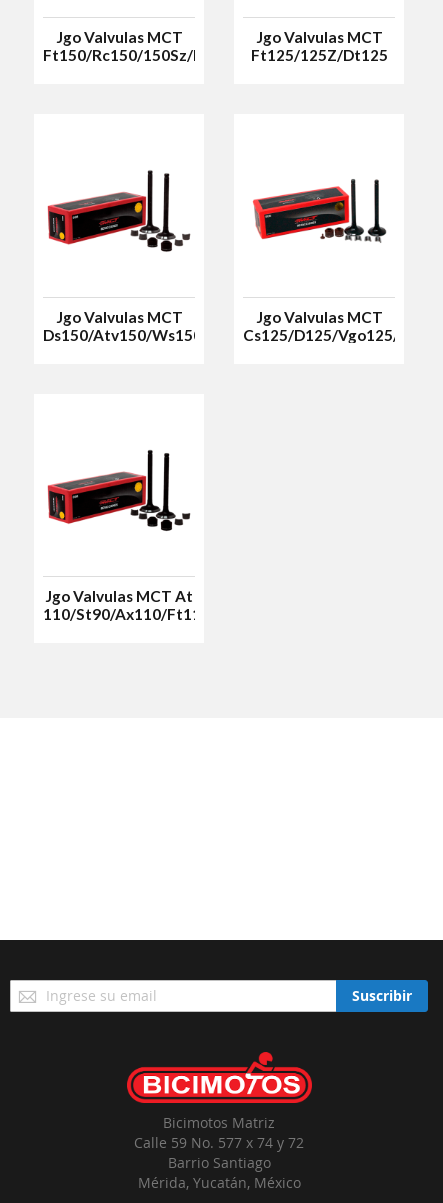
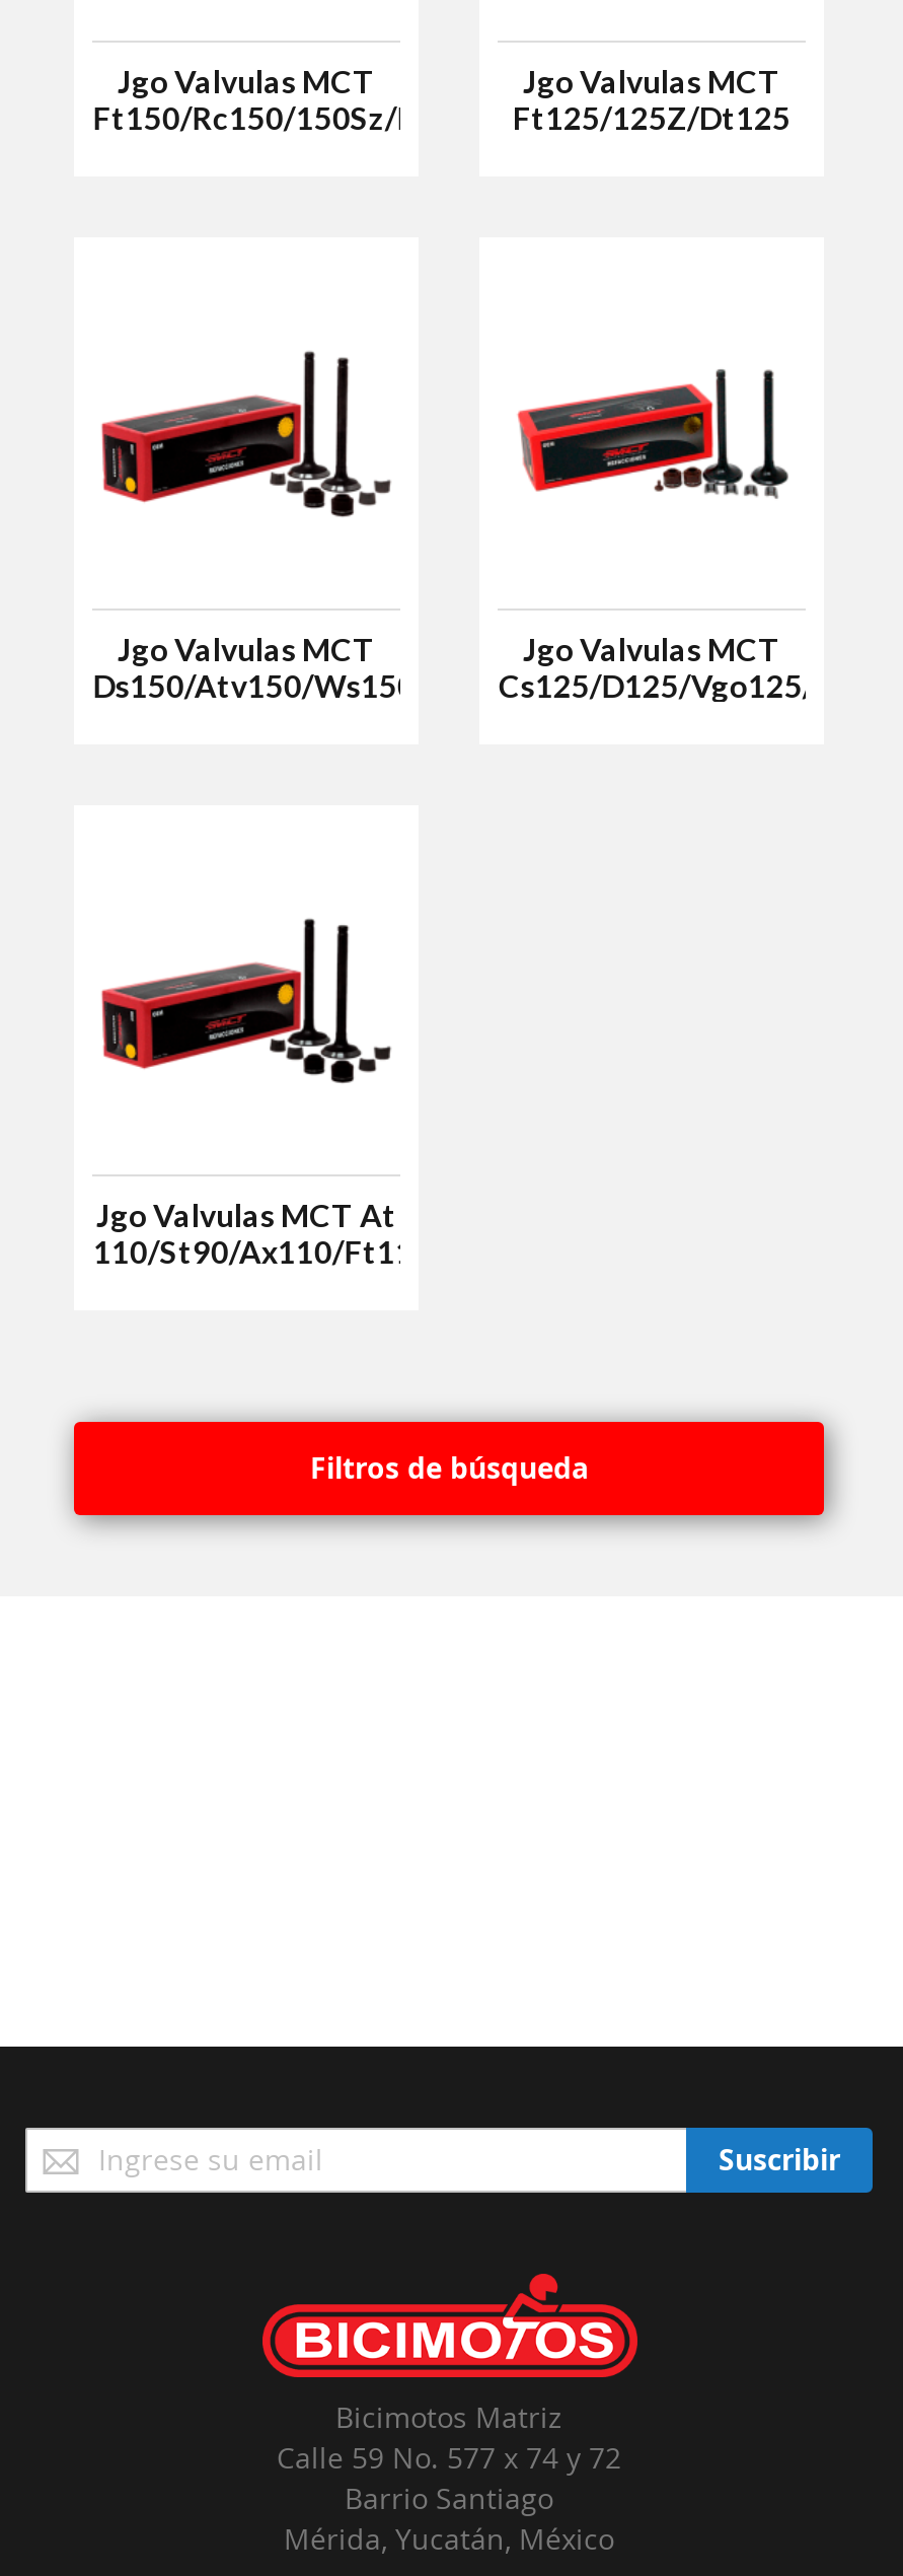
+ Filtros de búsqueda
